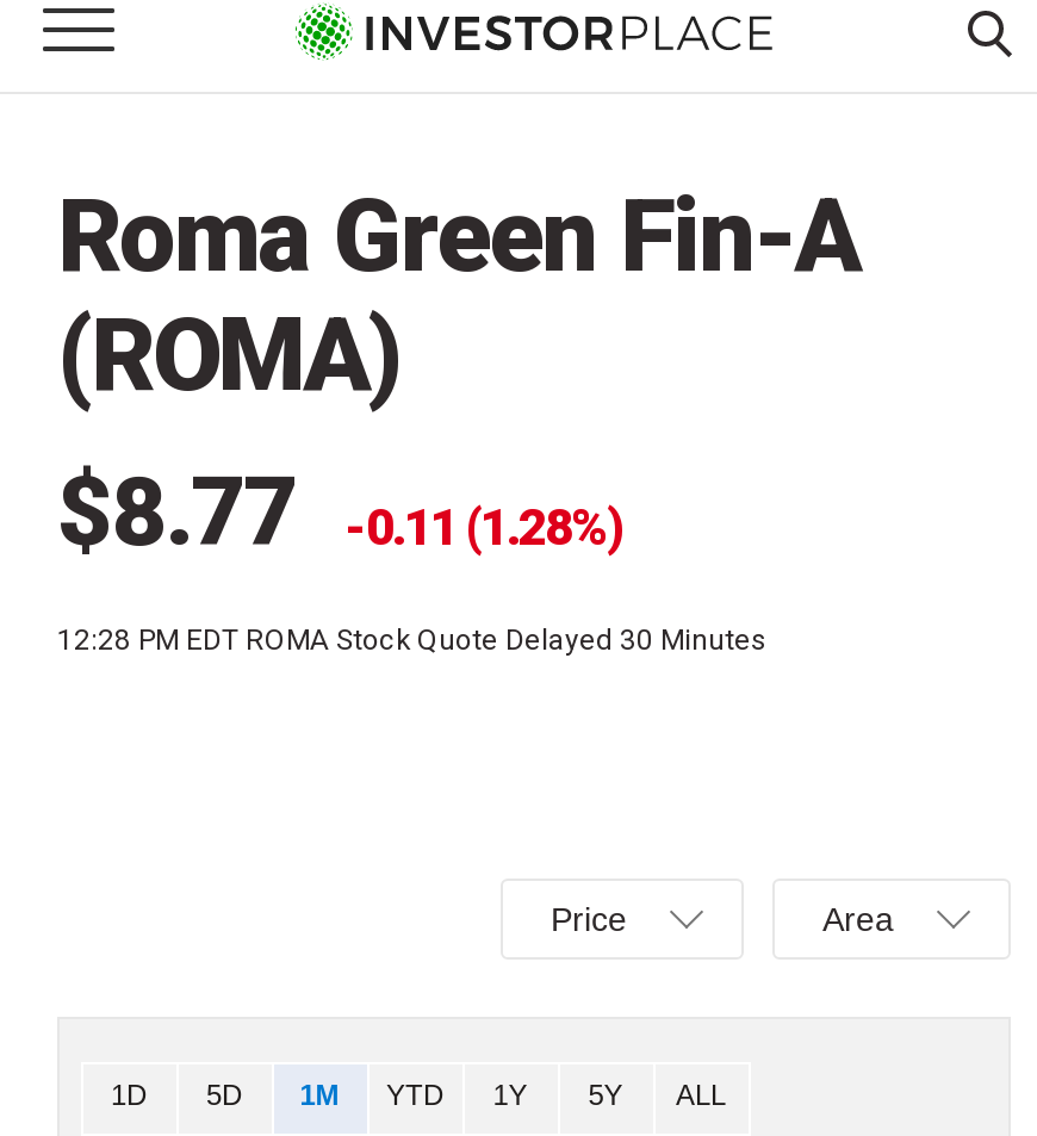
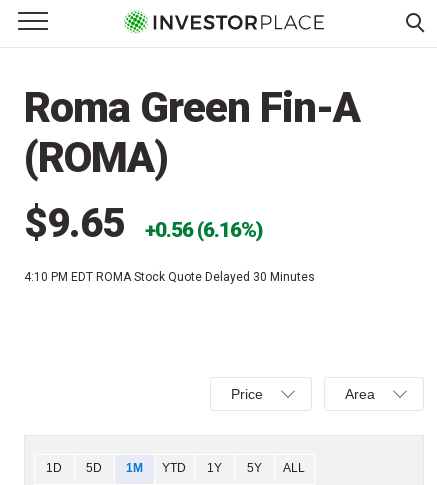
- $8.77
+ $9.65

- 0.11 (1.28%)
+ 0.56 (6.16%)

- 12:28 PM EDT ROMA Stock Quote Delayed 30 Minutes
+ 4:10 PM EDT ROMA Stock Quote Delayed 30 Minutes
